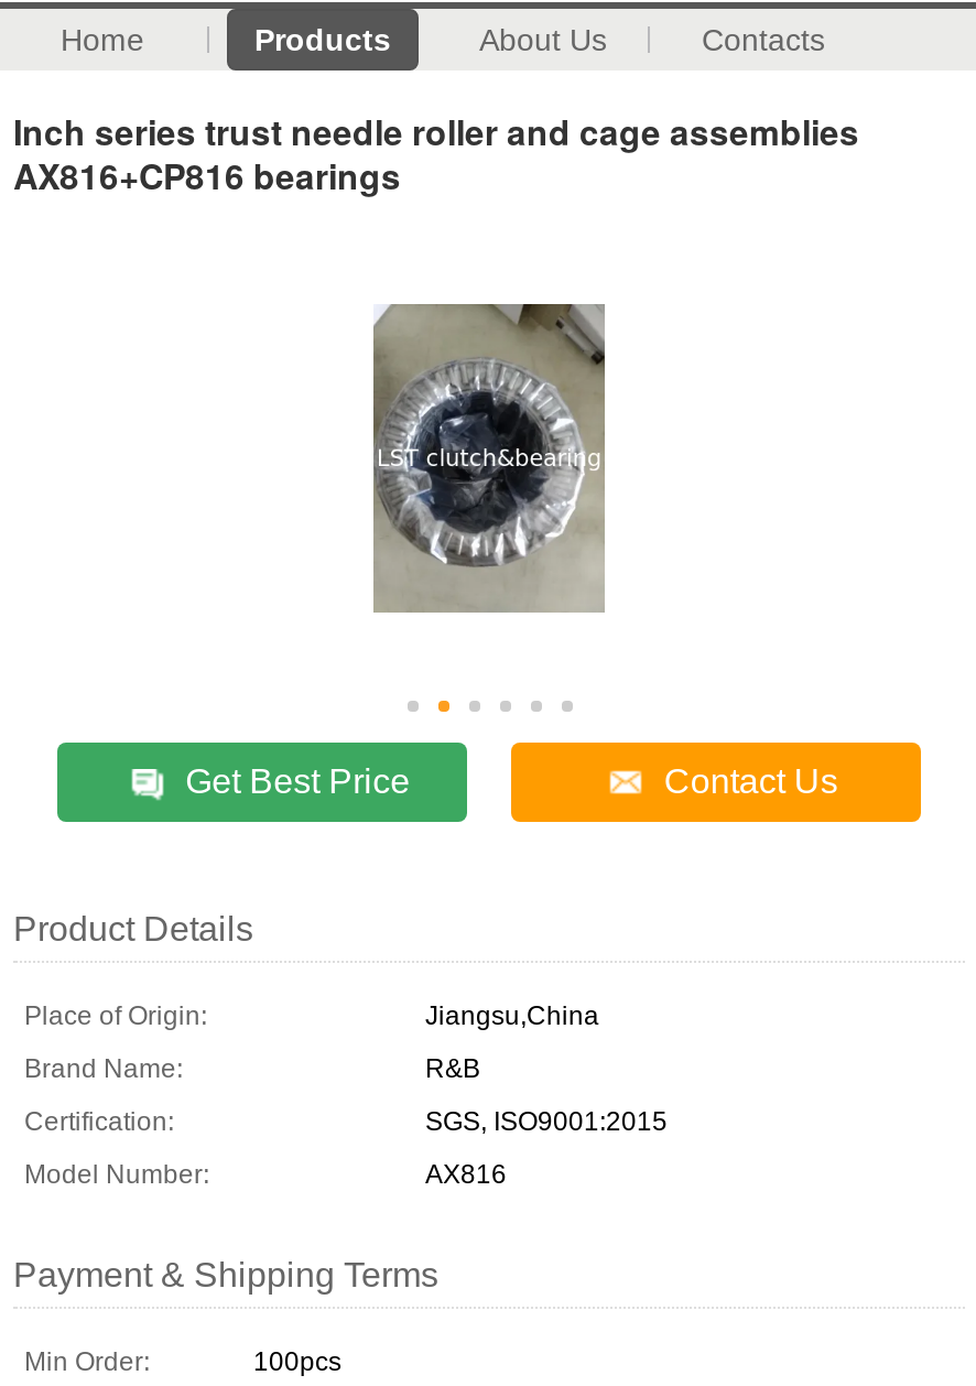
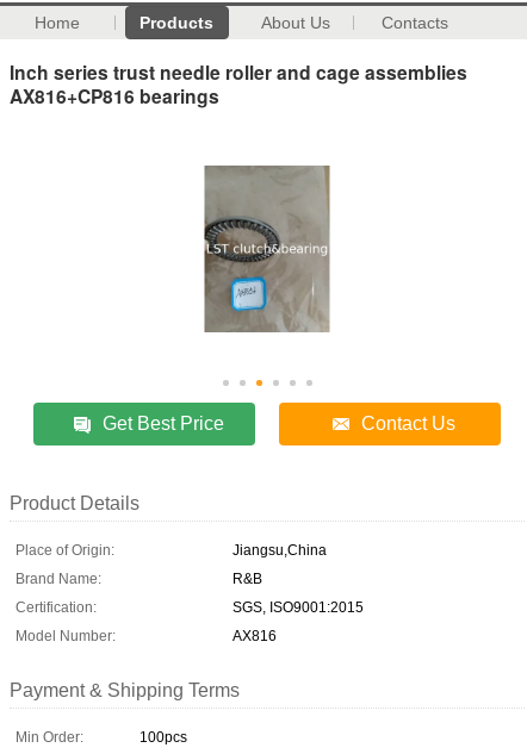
- [image]
+ [image]
